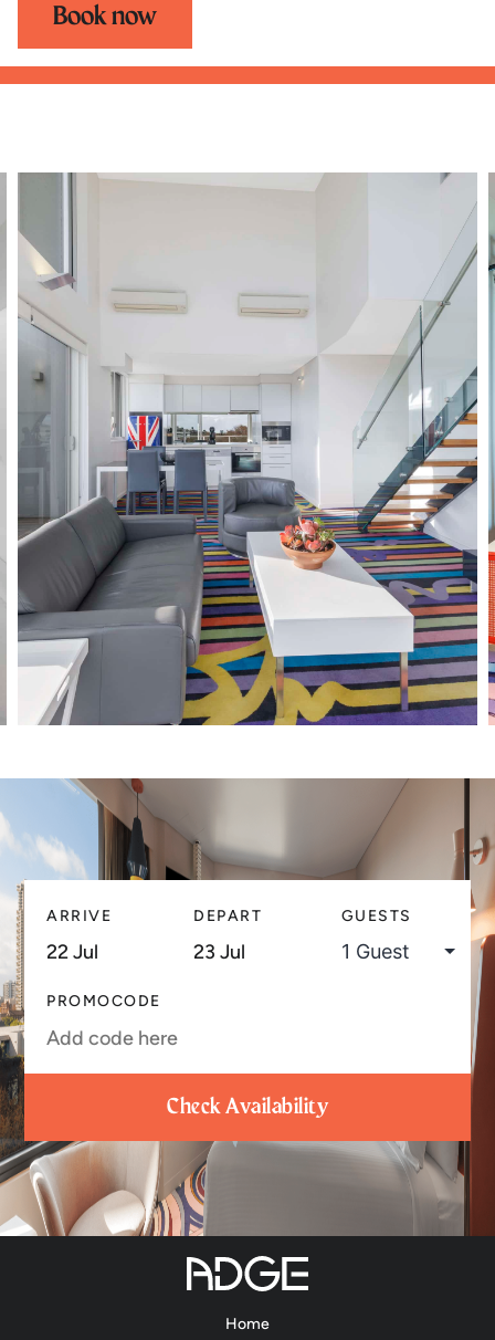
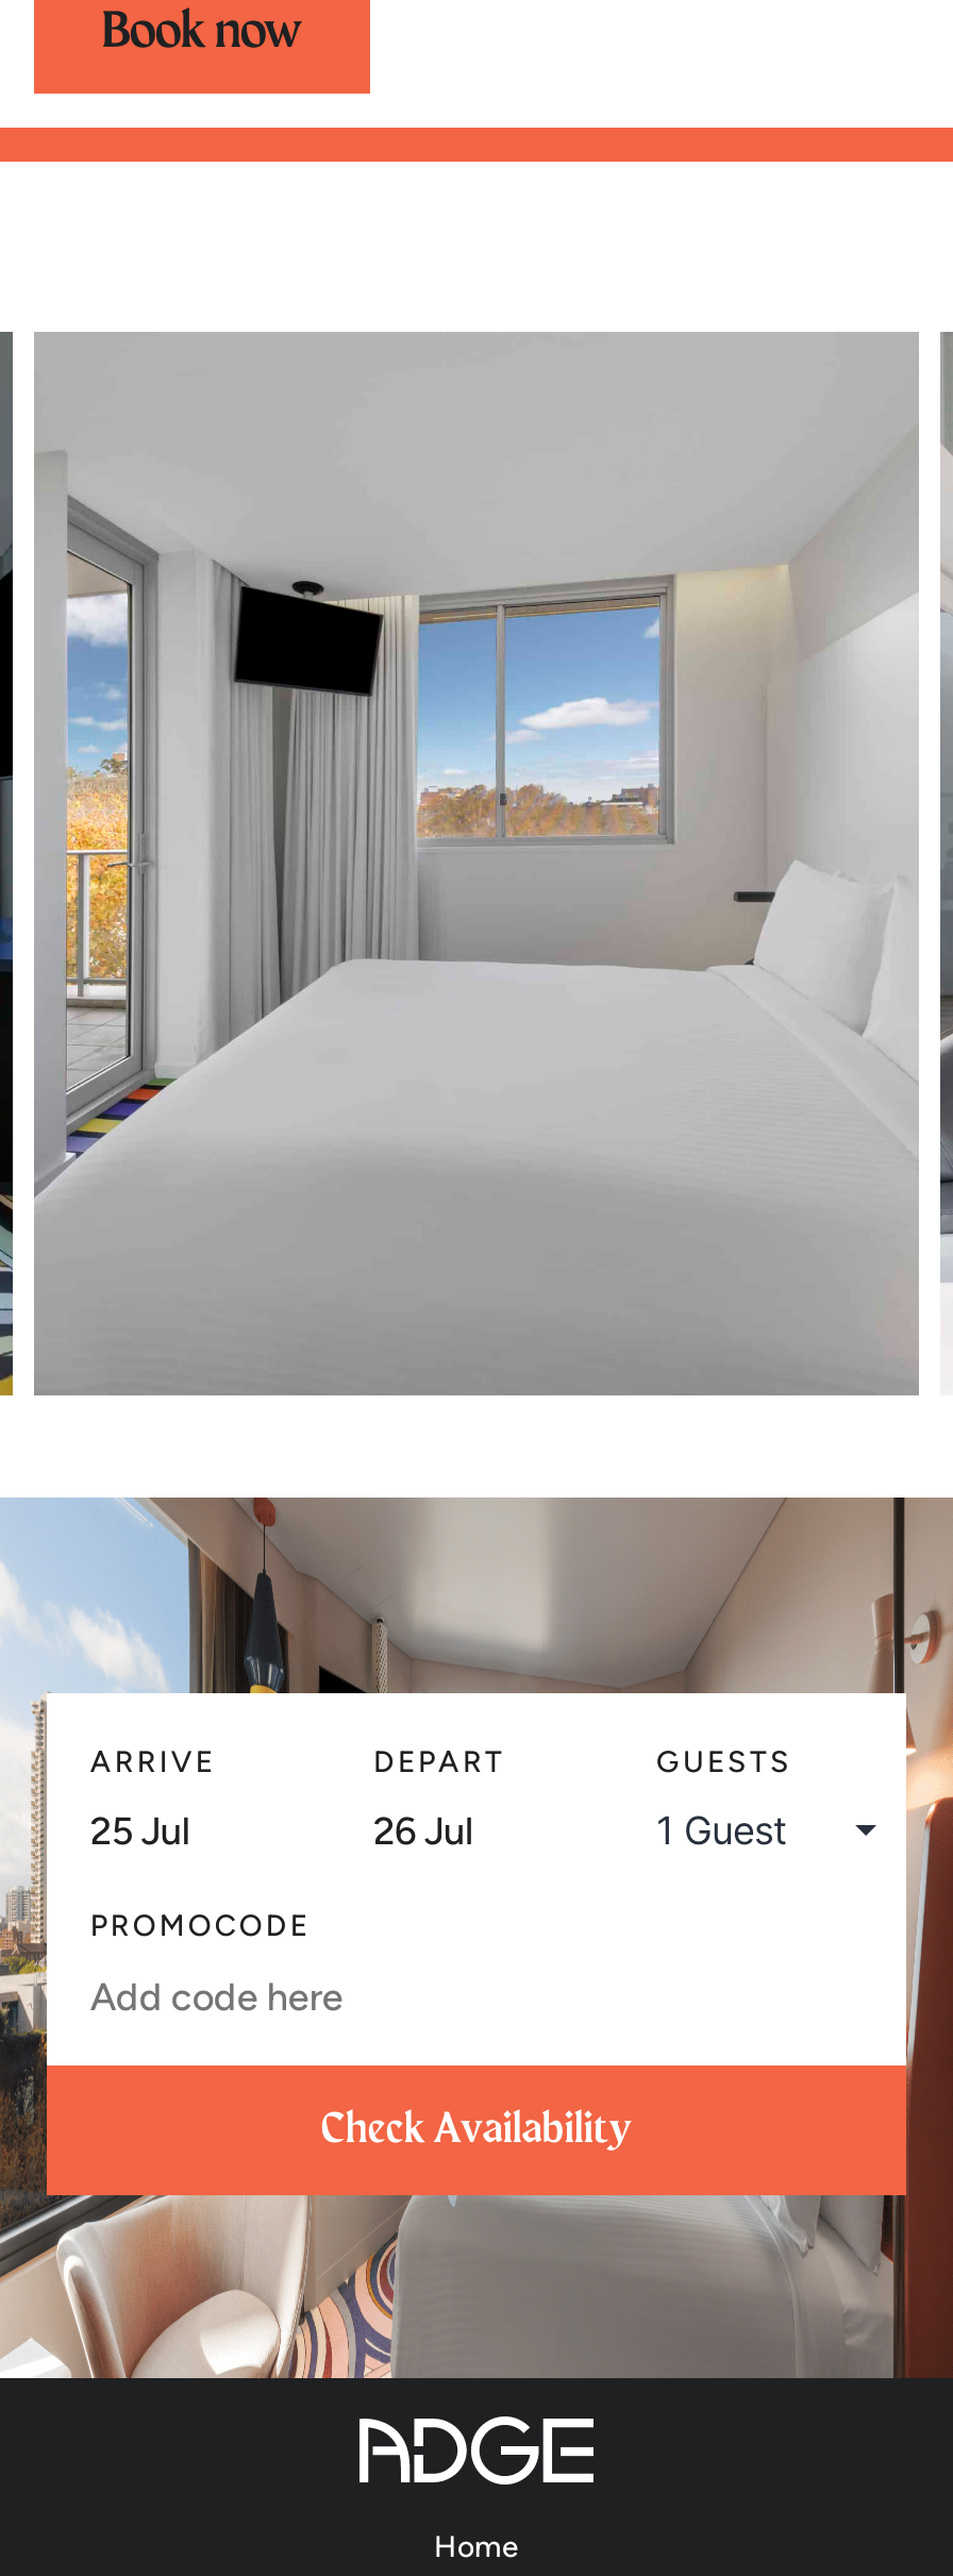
- [image]
+ [image]
